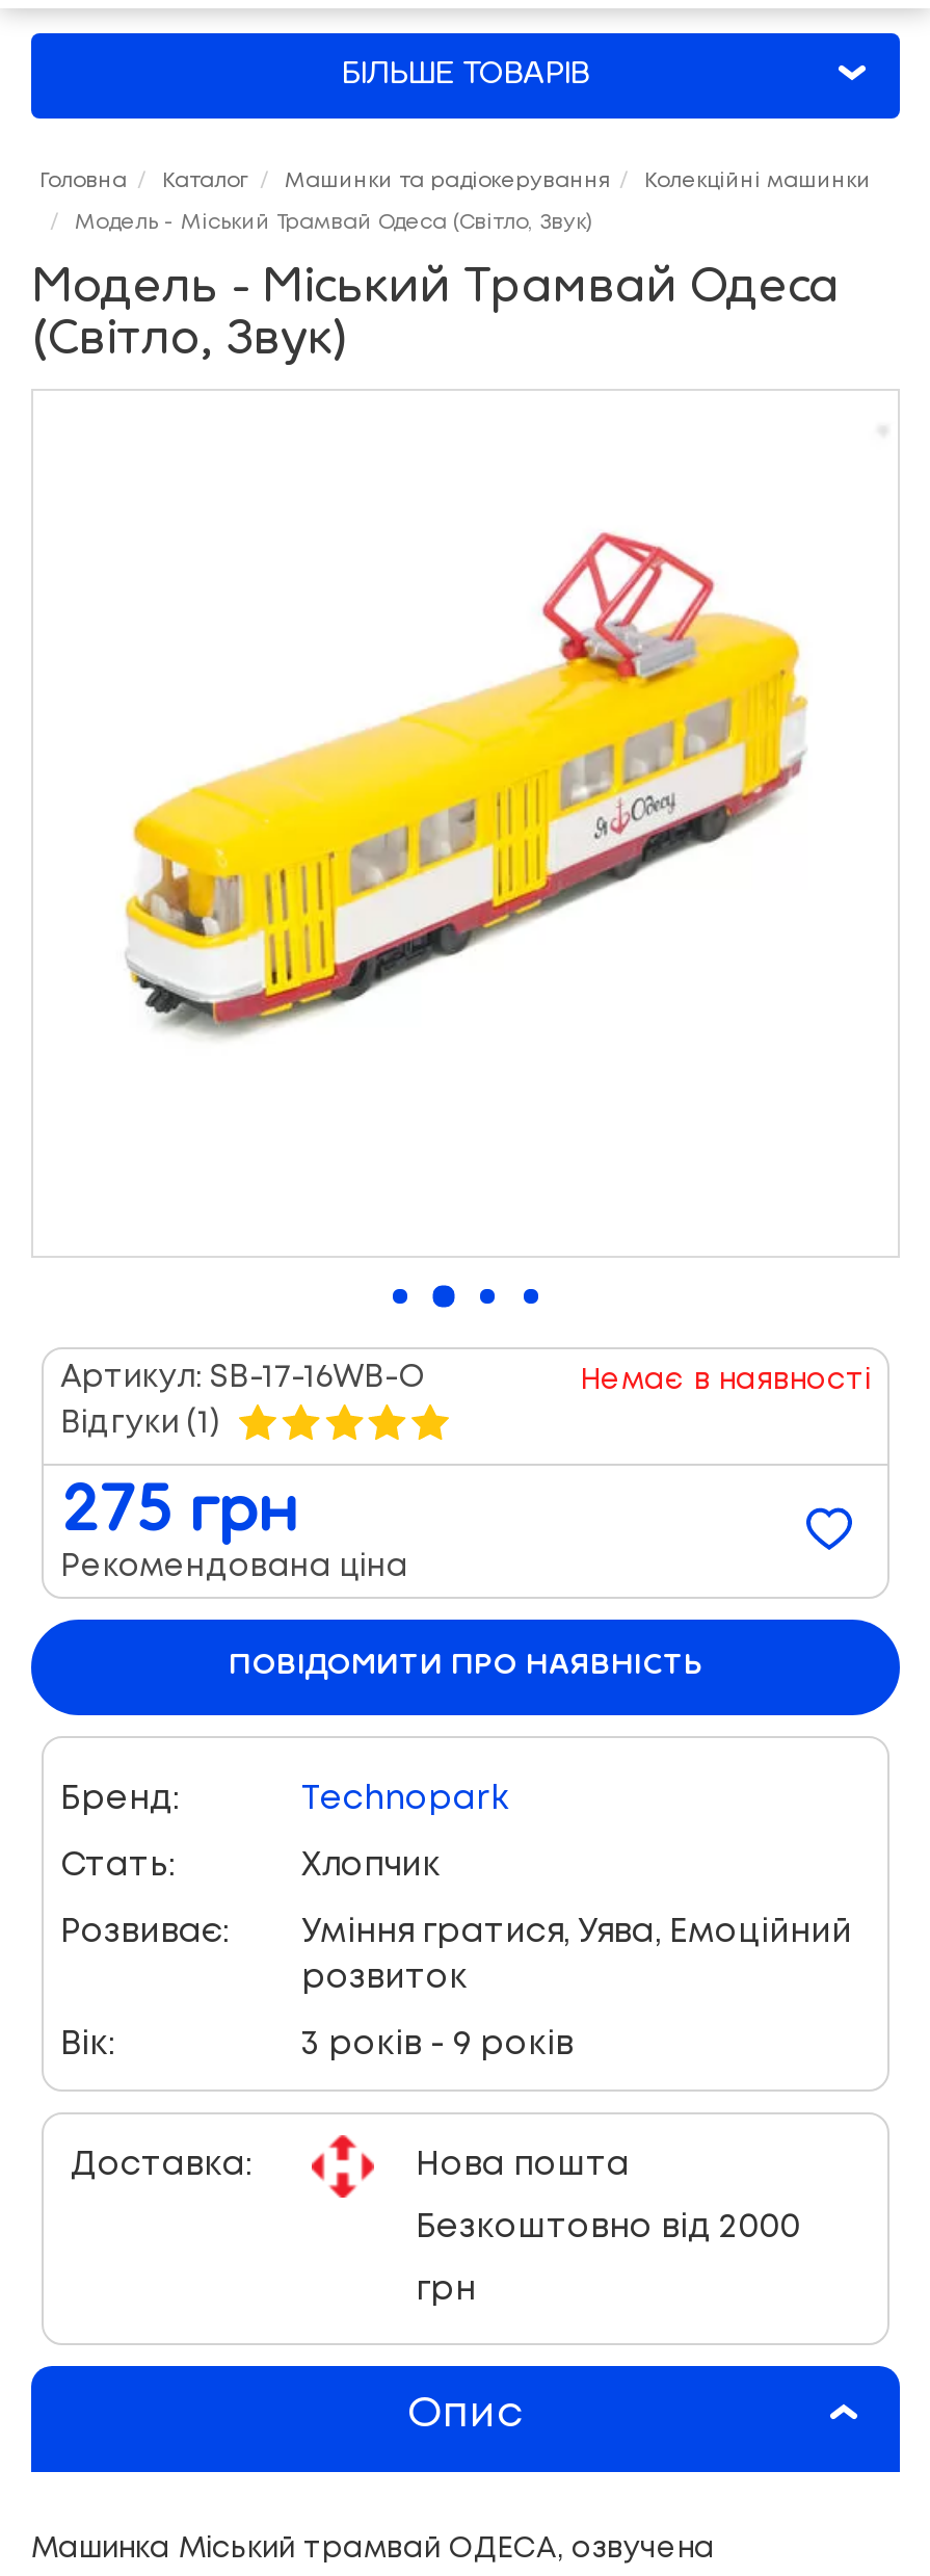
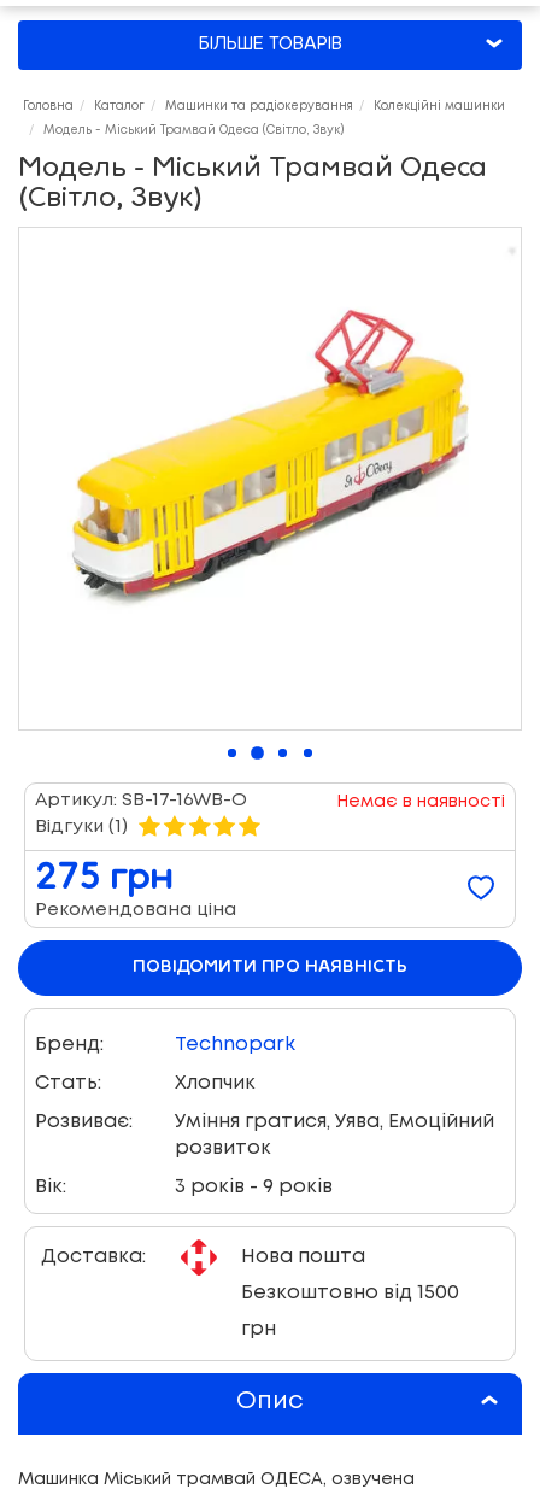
- Безкоштовно від 2000
+ Безкоштовно від 1500
